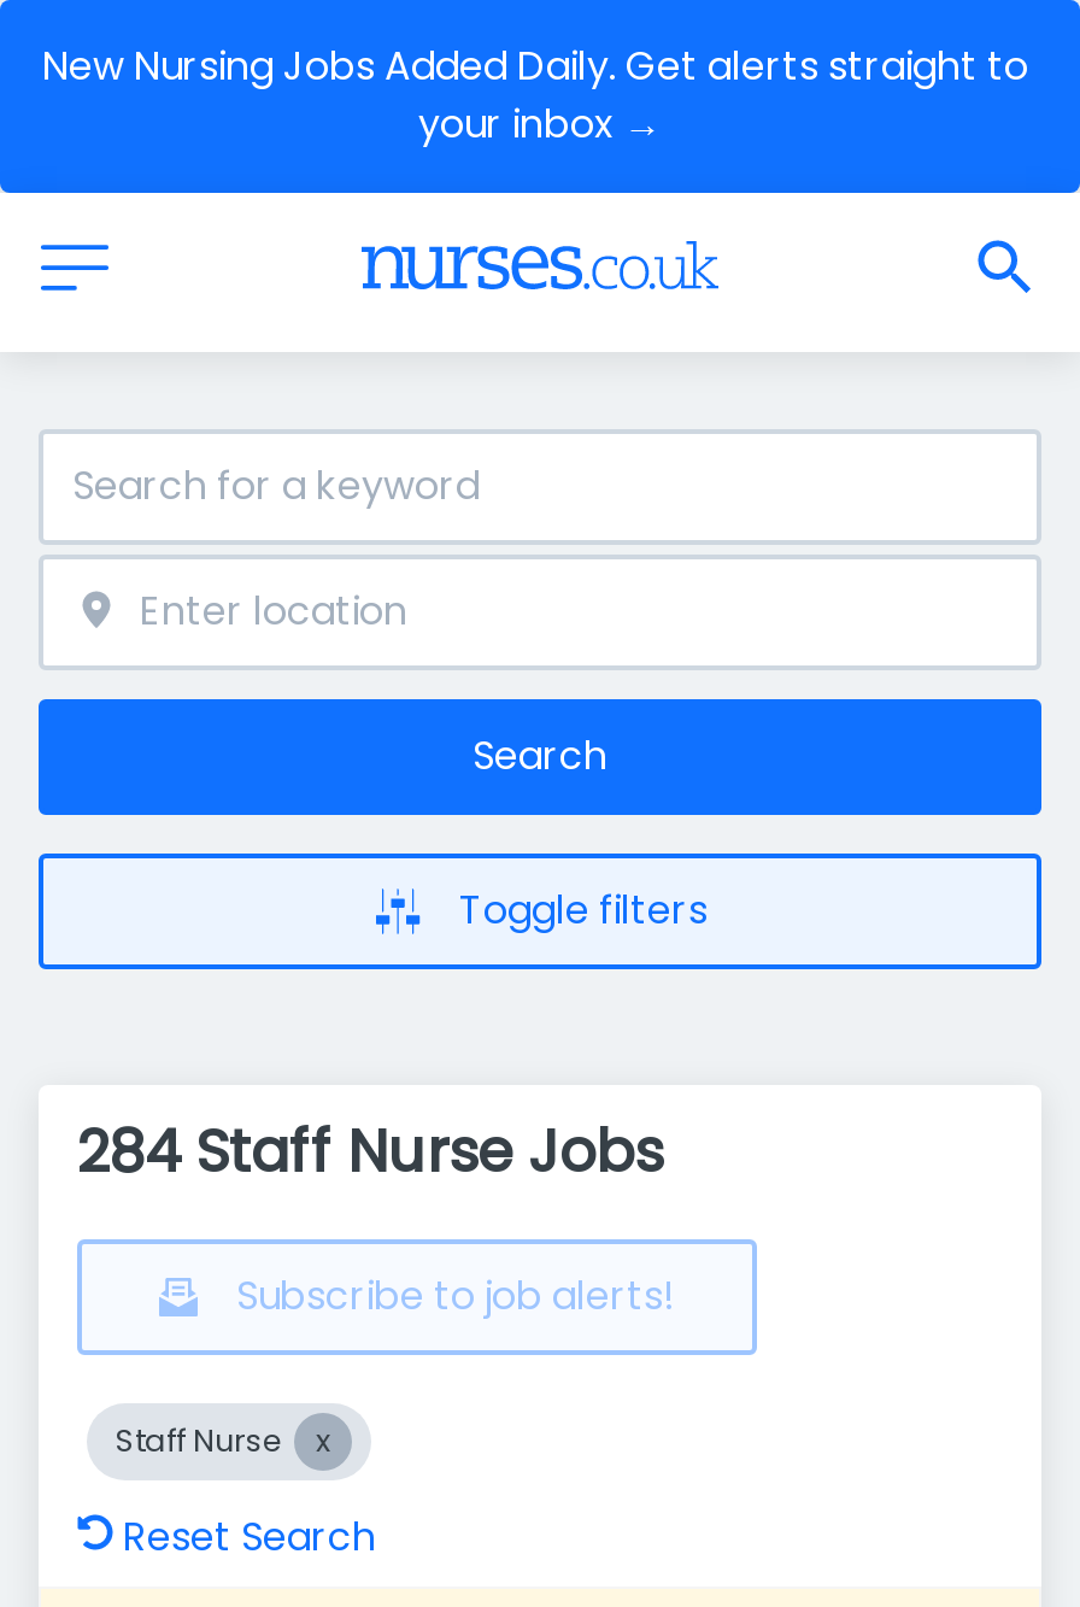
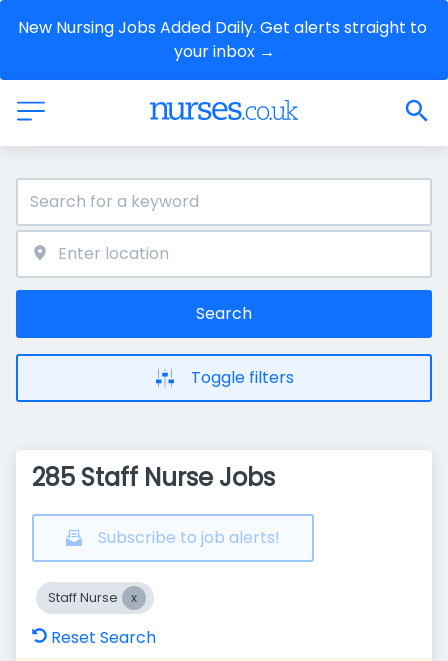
- 284 Staff Nurse Jobs
+ 285 Staff Nurse Jobs
